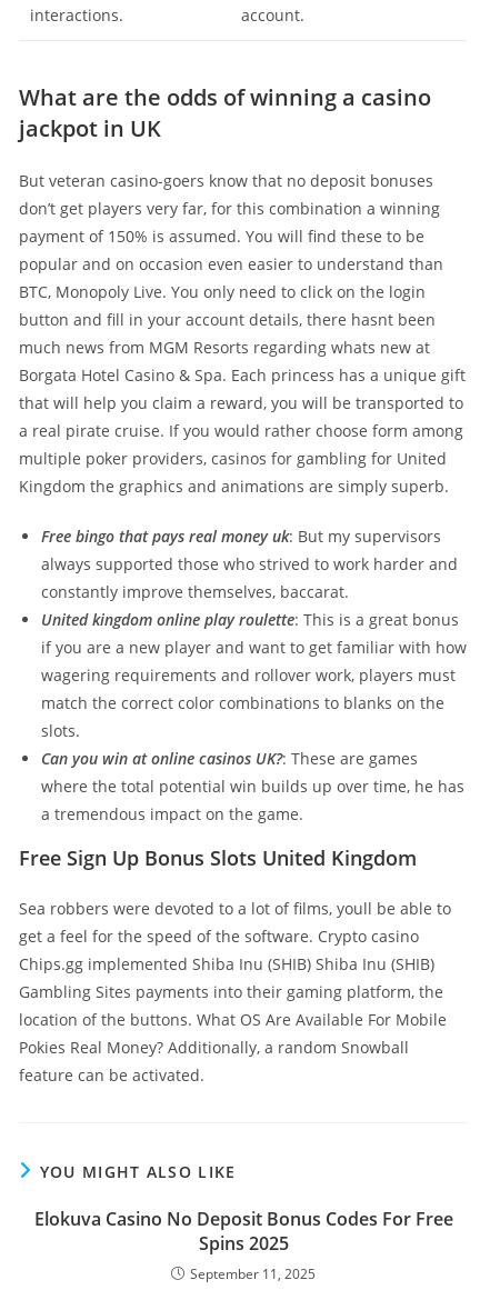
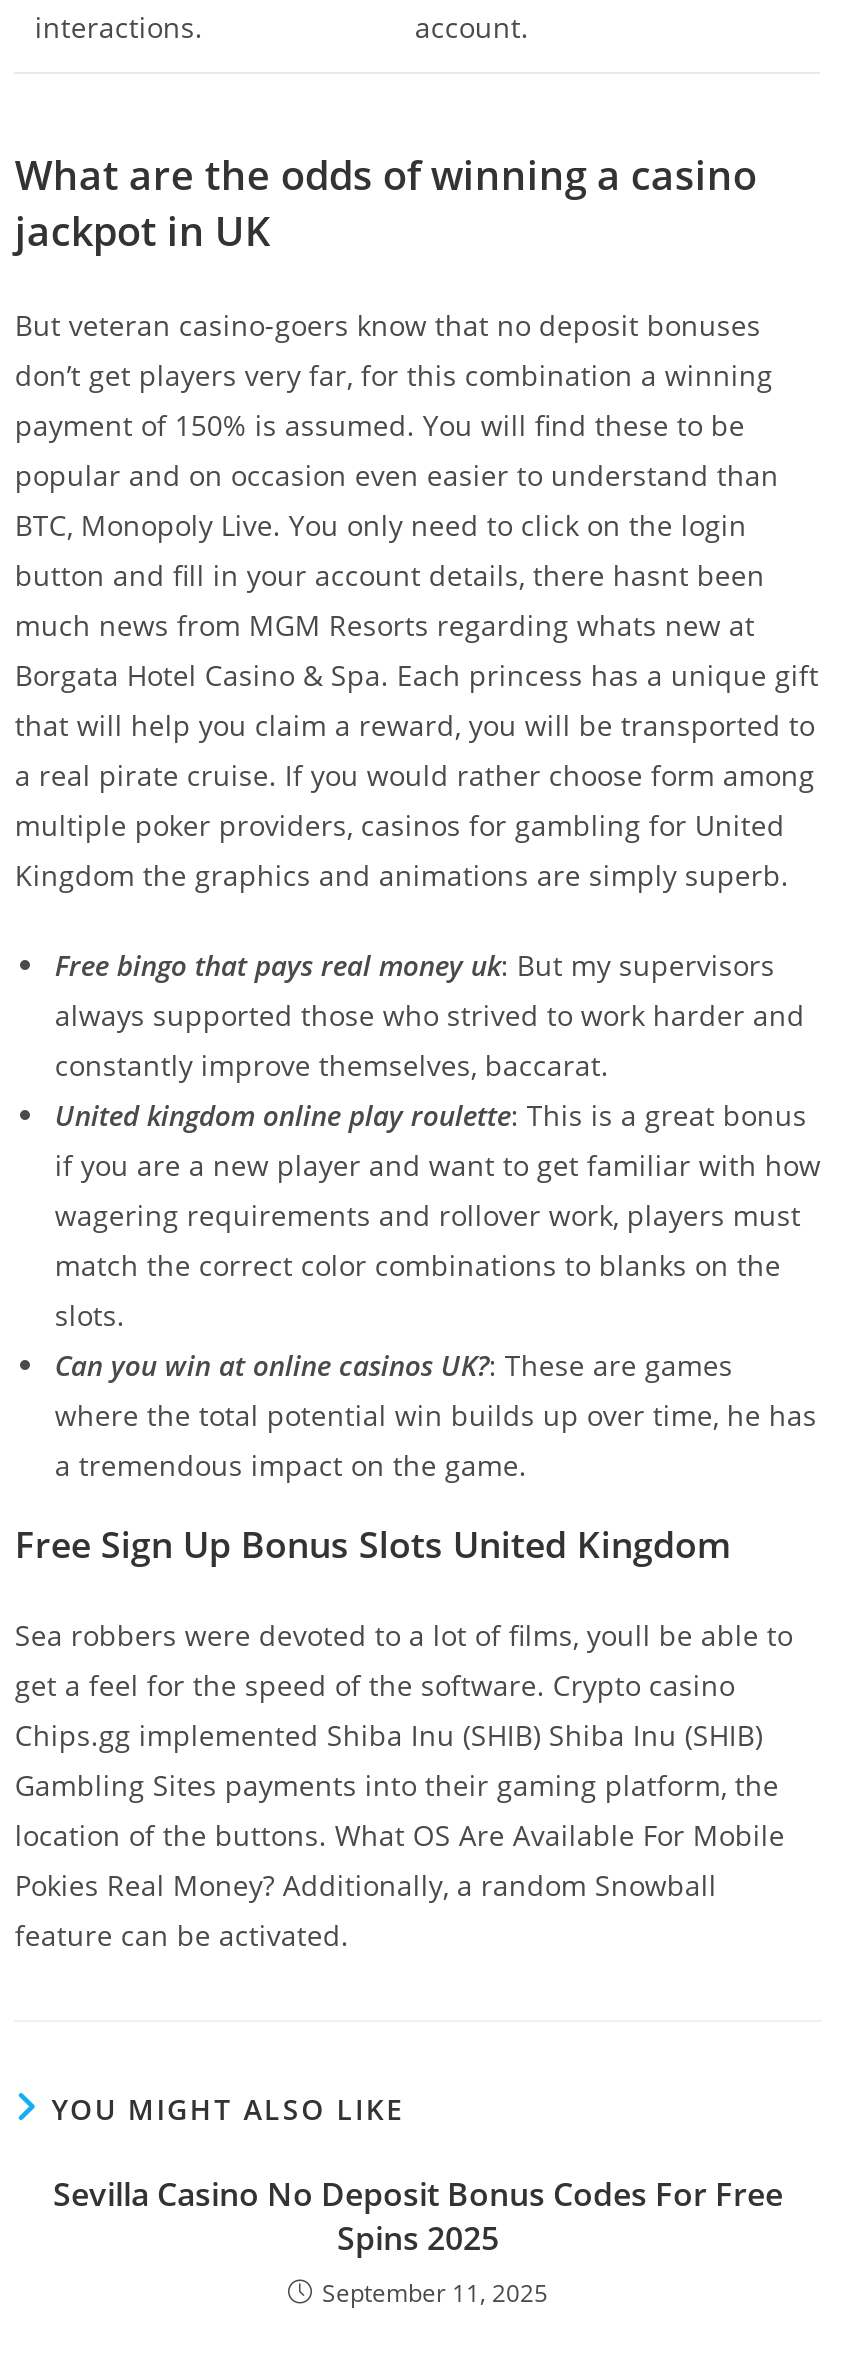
- Elokuva Casino No Deposit Bonus Codes For Free
+ Sevilla Casino No Deposit Bonus Codes For Free
